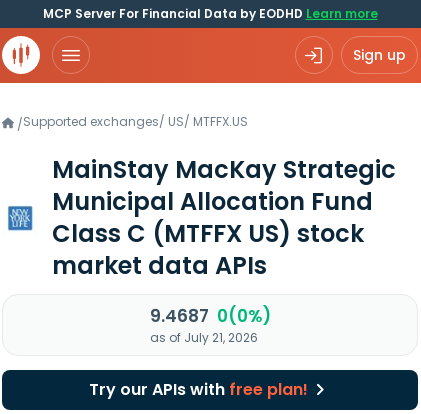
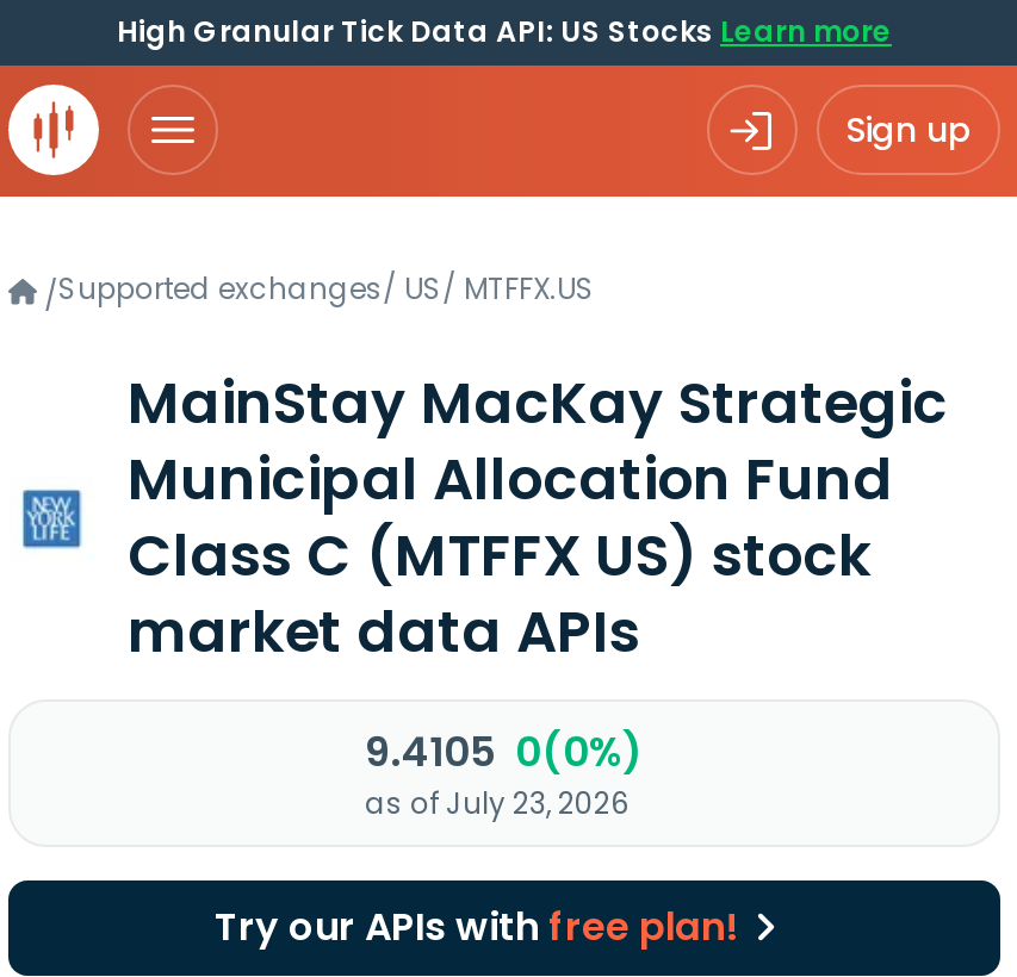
- MCP Server For Financial Data by EODHD Learn more
+ High Granular Tick Data API: US Stocks Learn more

- 9.4687 0(0%)
+ 9.4105 0(0%)

- as of July 21, 2026
+ as of July 23, 2026
